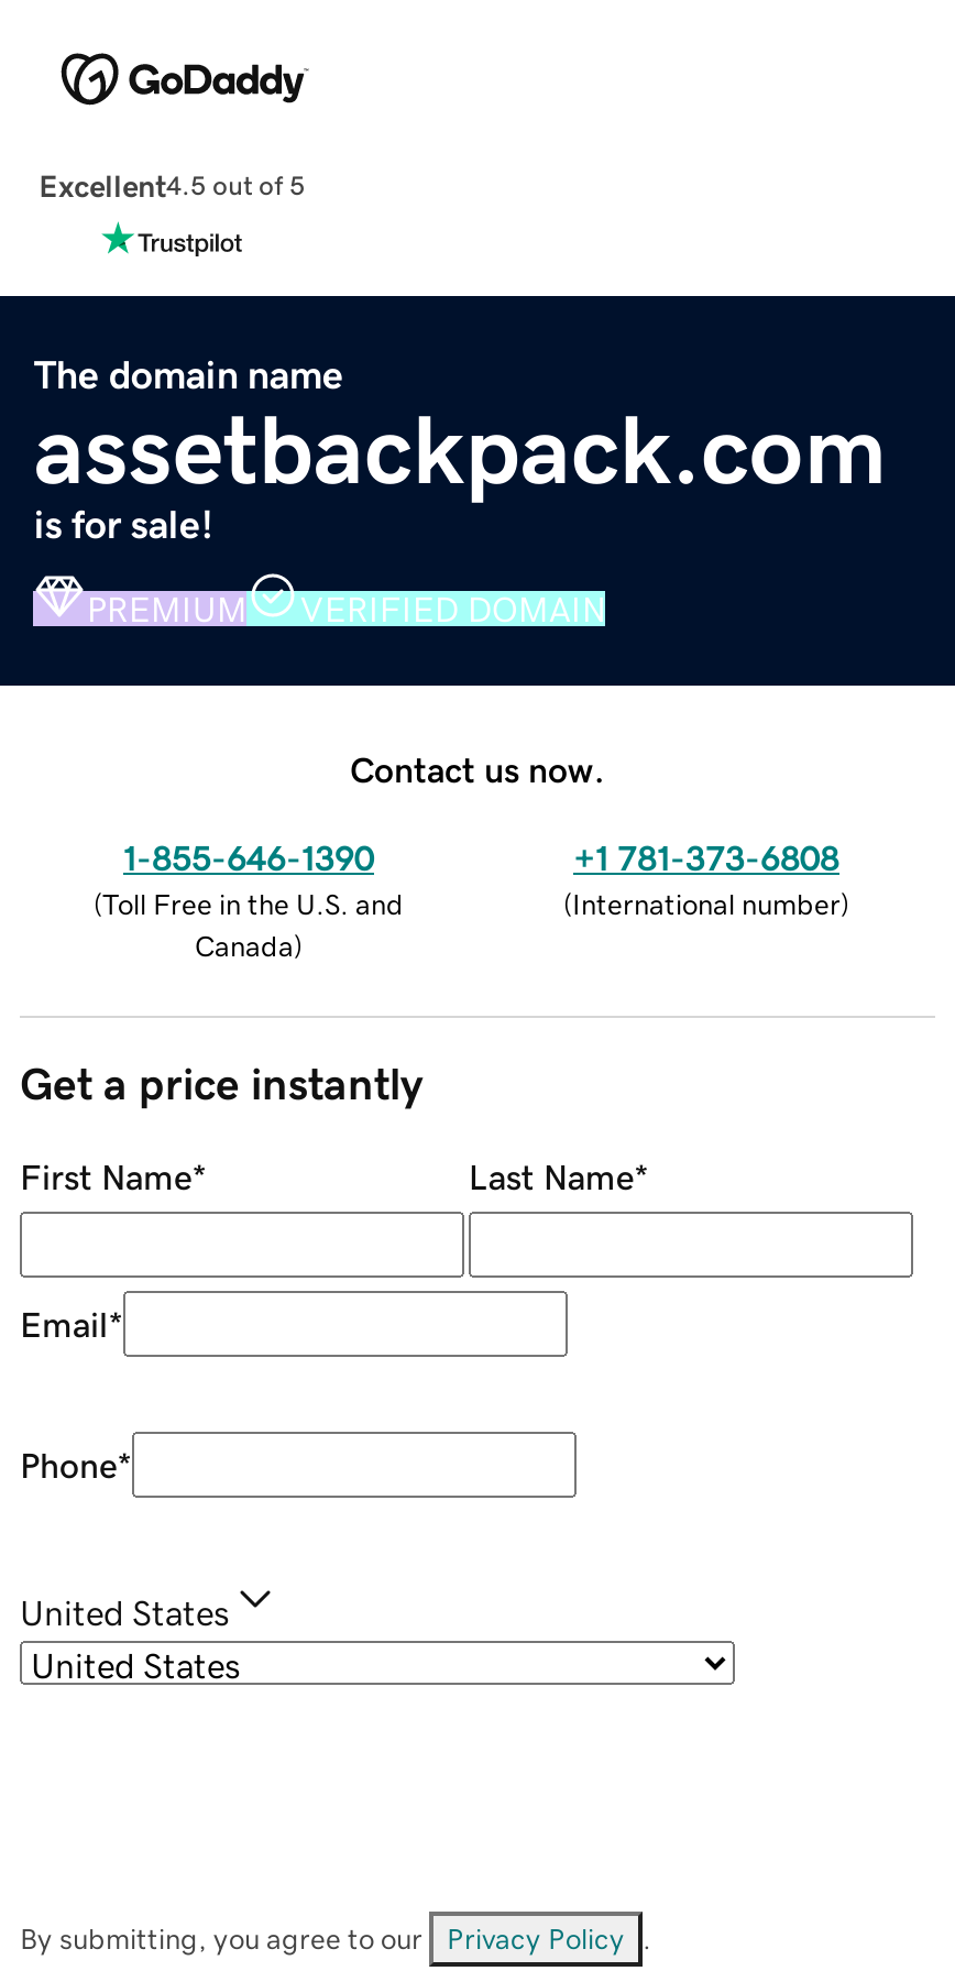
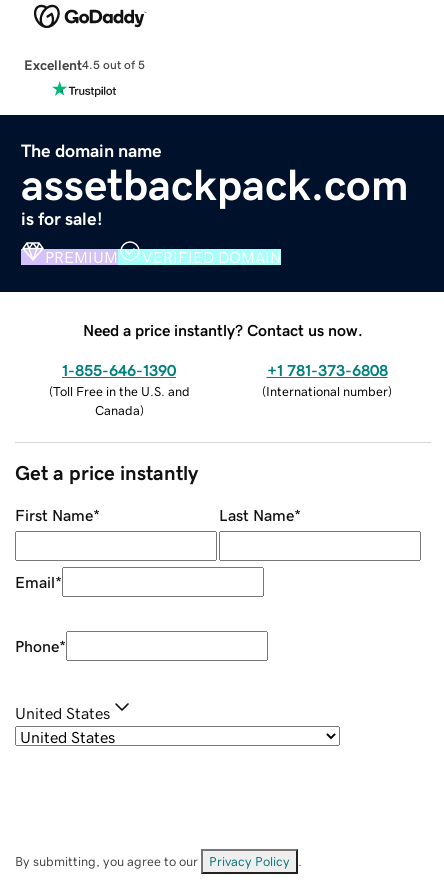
- Contact us now.
+ Need a price instantly? Contact us now.
